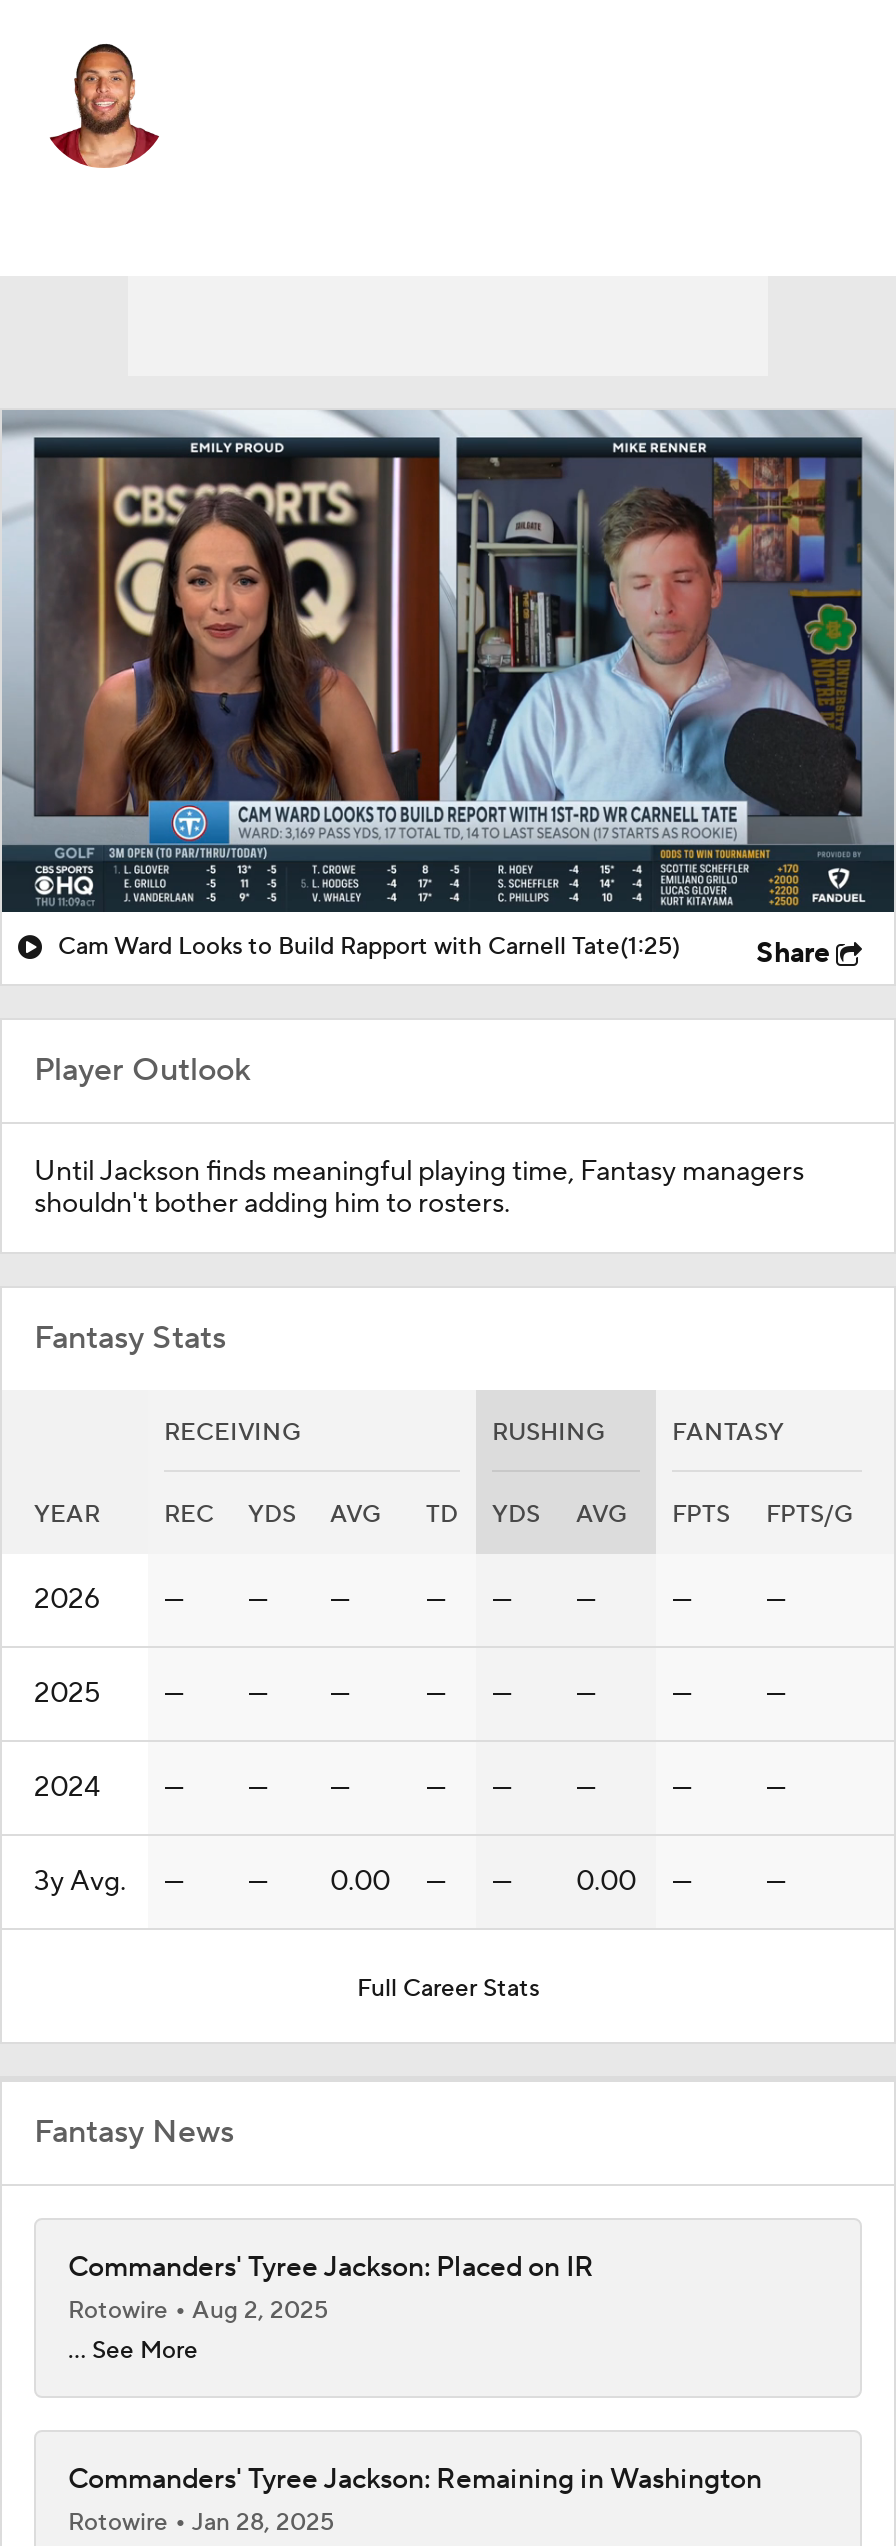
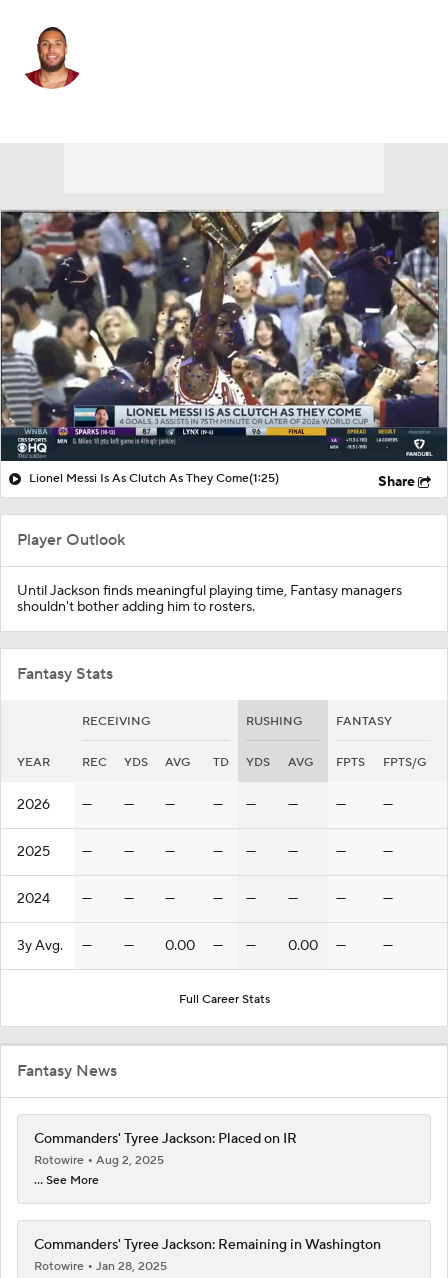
- [image]
- Cam Ward Looks to Build Rapport with Carnell Tate(1:25)
+ [image]
+ Lionel Messi Is As Clutch As They Come(1:25)
